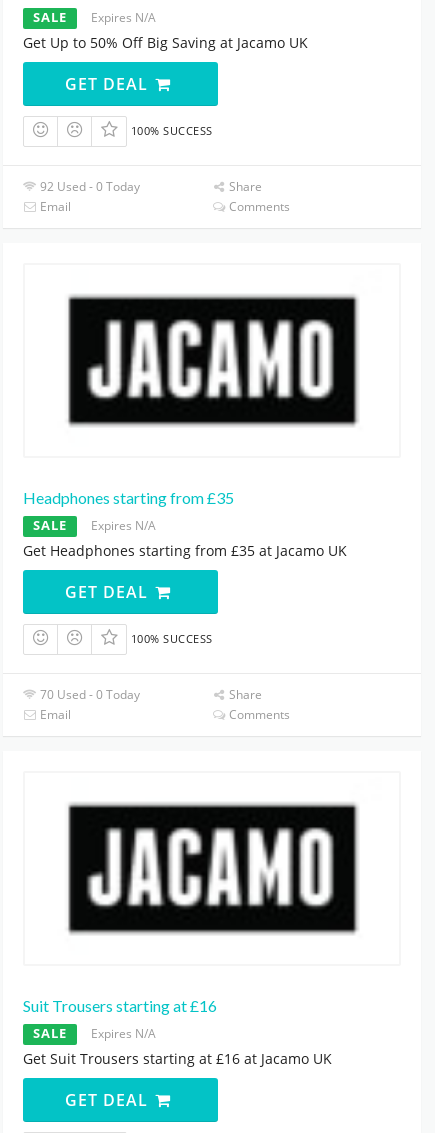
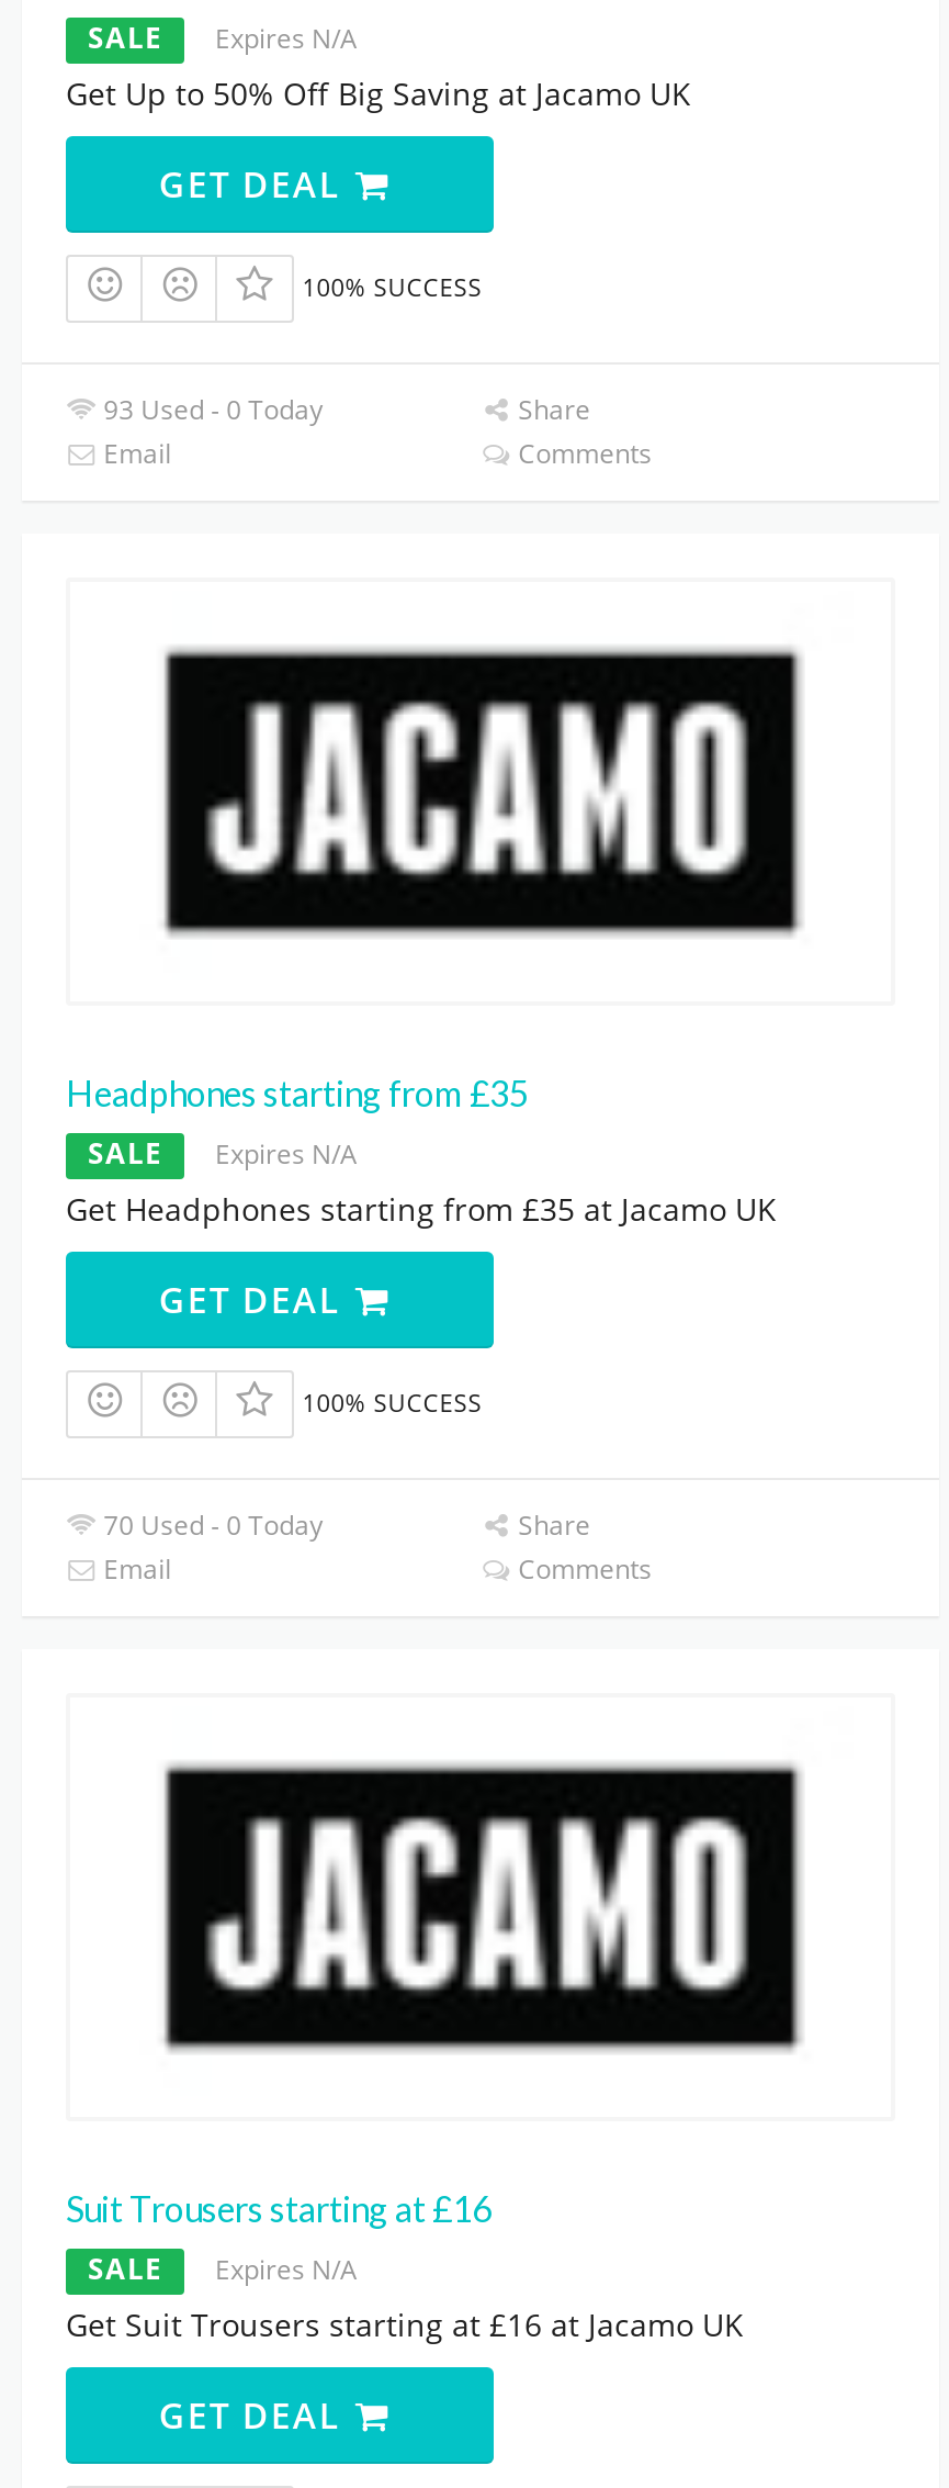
- 92 Used - 0 Today
+ 93 Used - 0 Today
